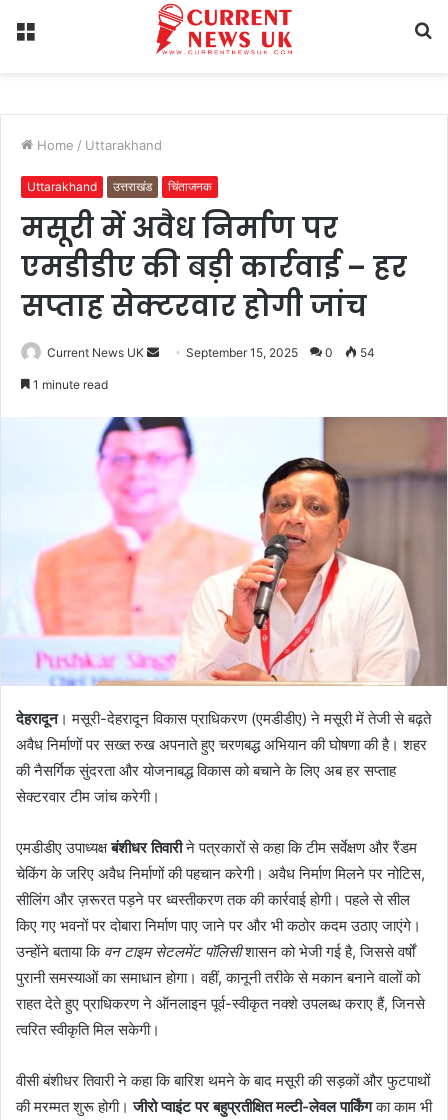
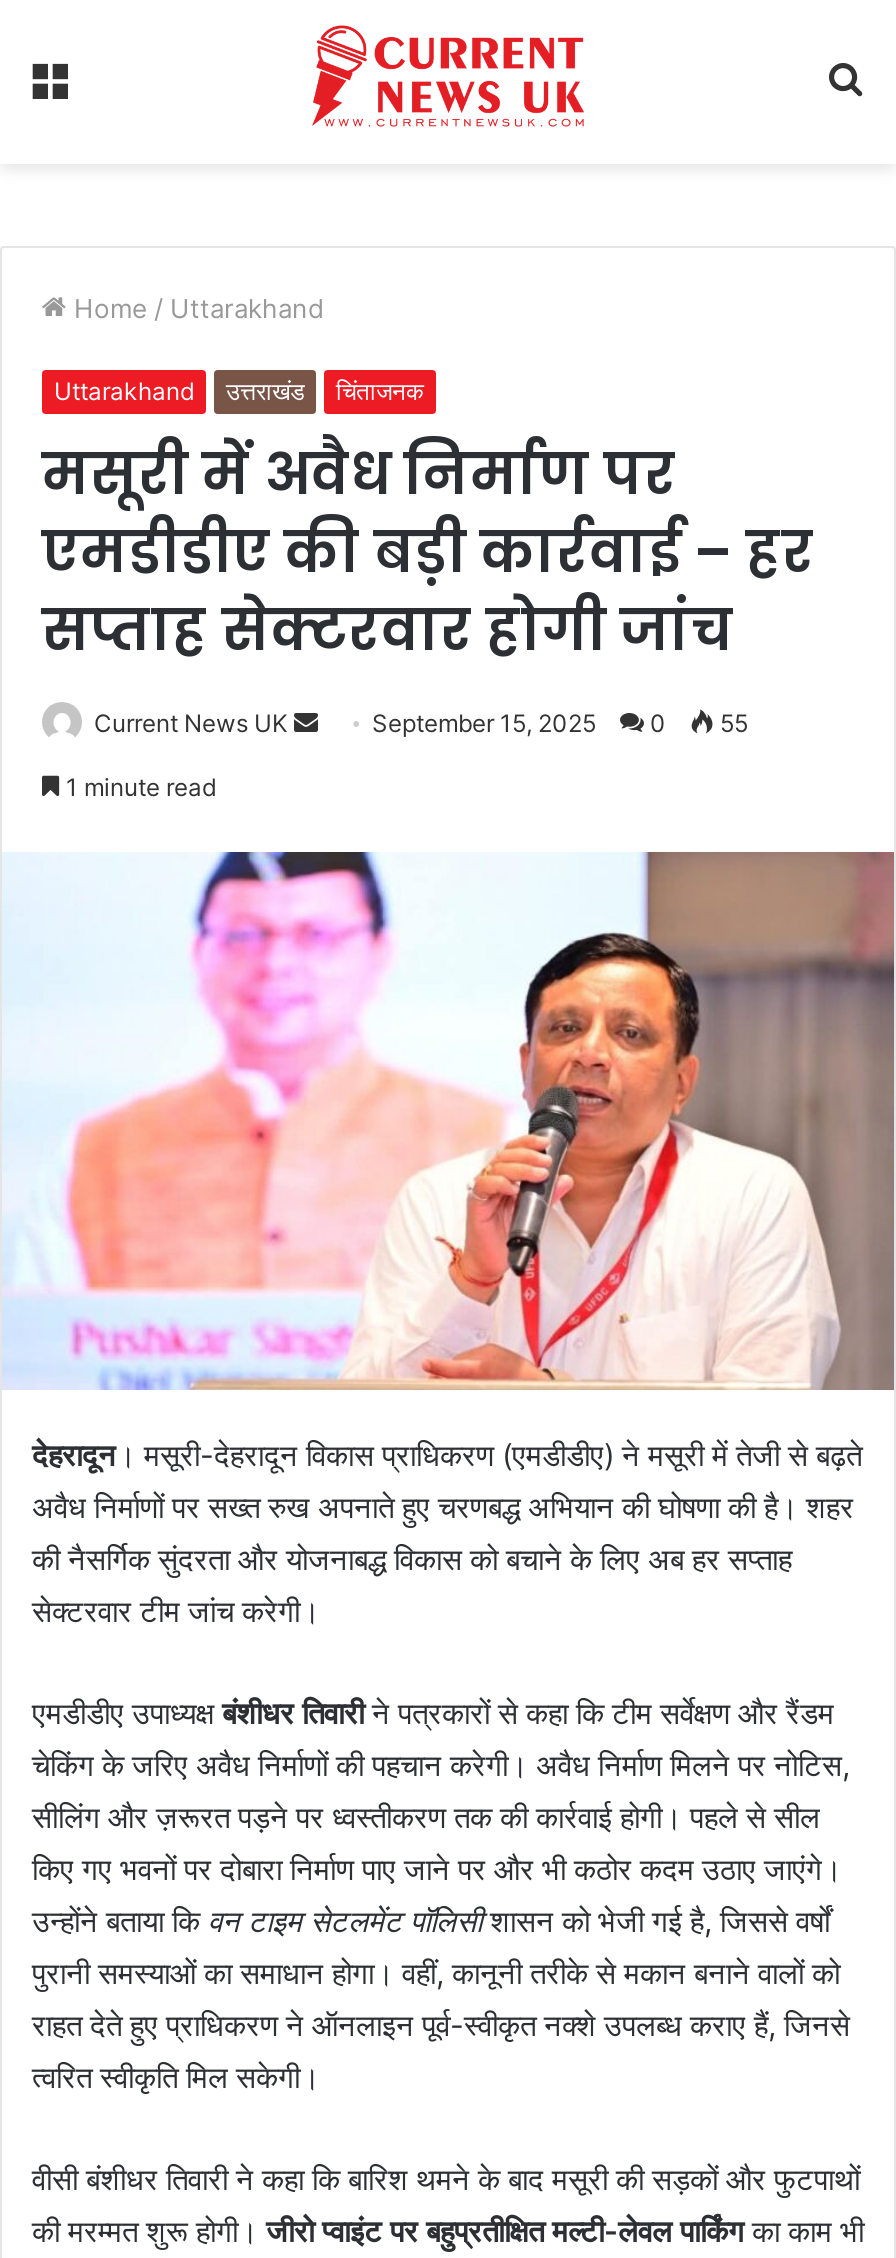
- 54
+ 55
